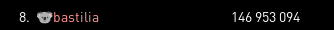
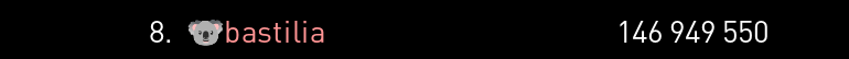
- 146 953 094
+ 146 949 550
